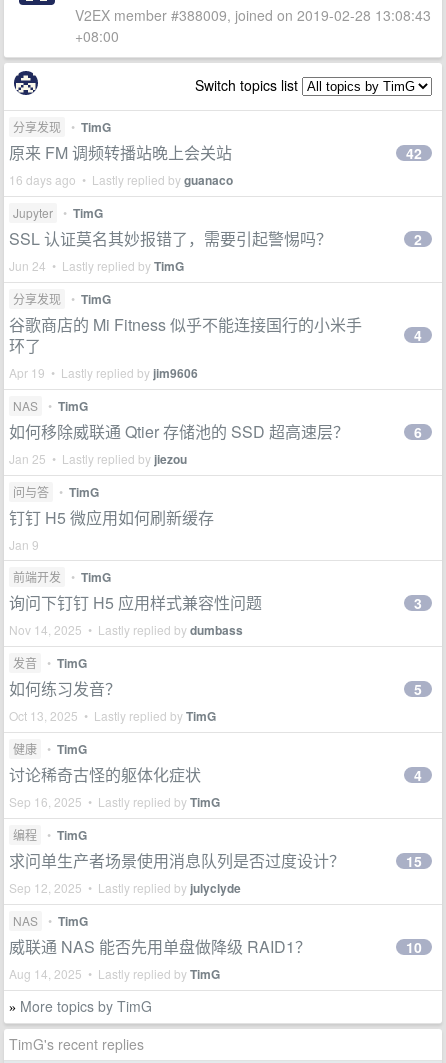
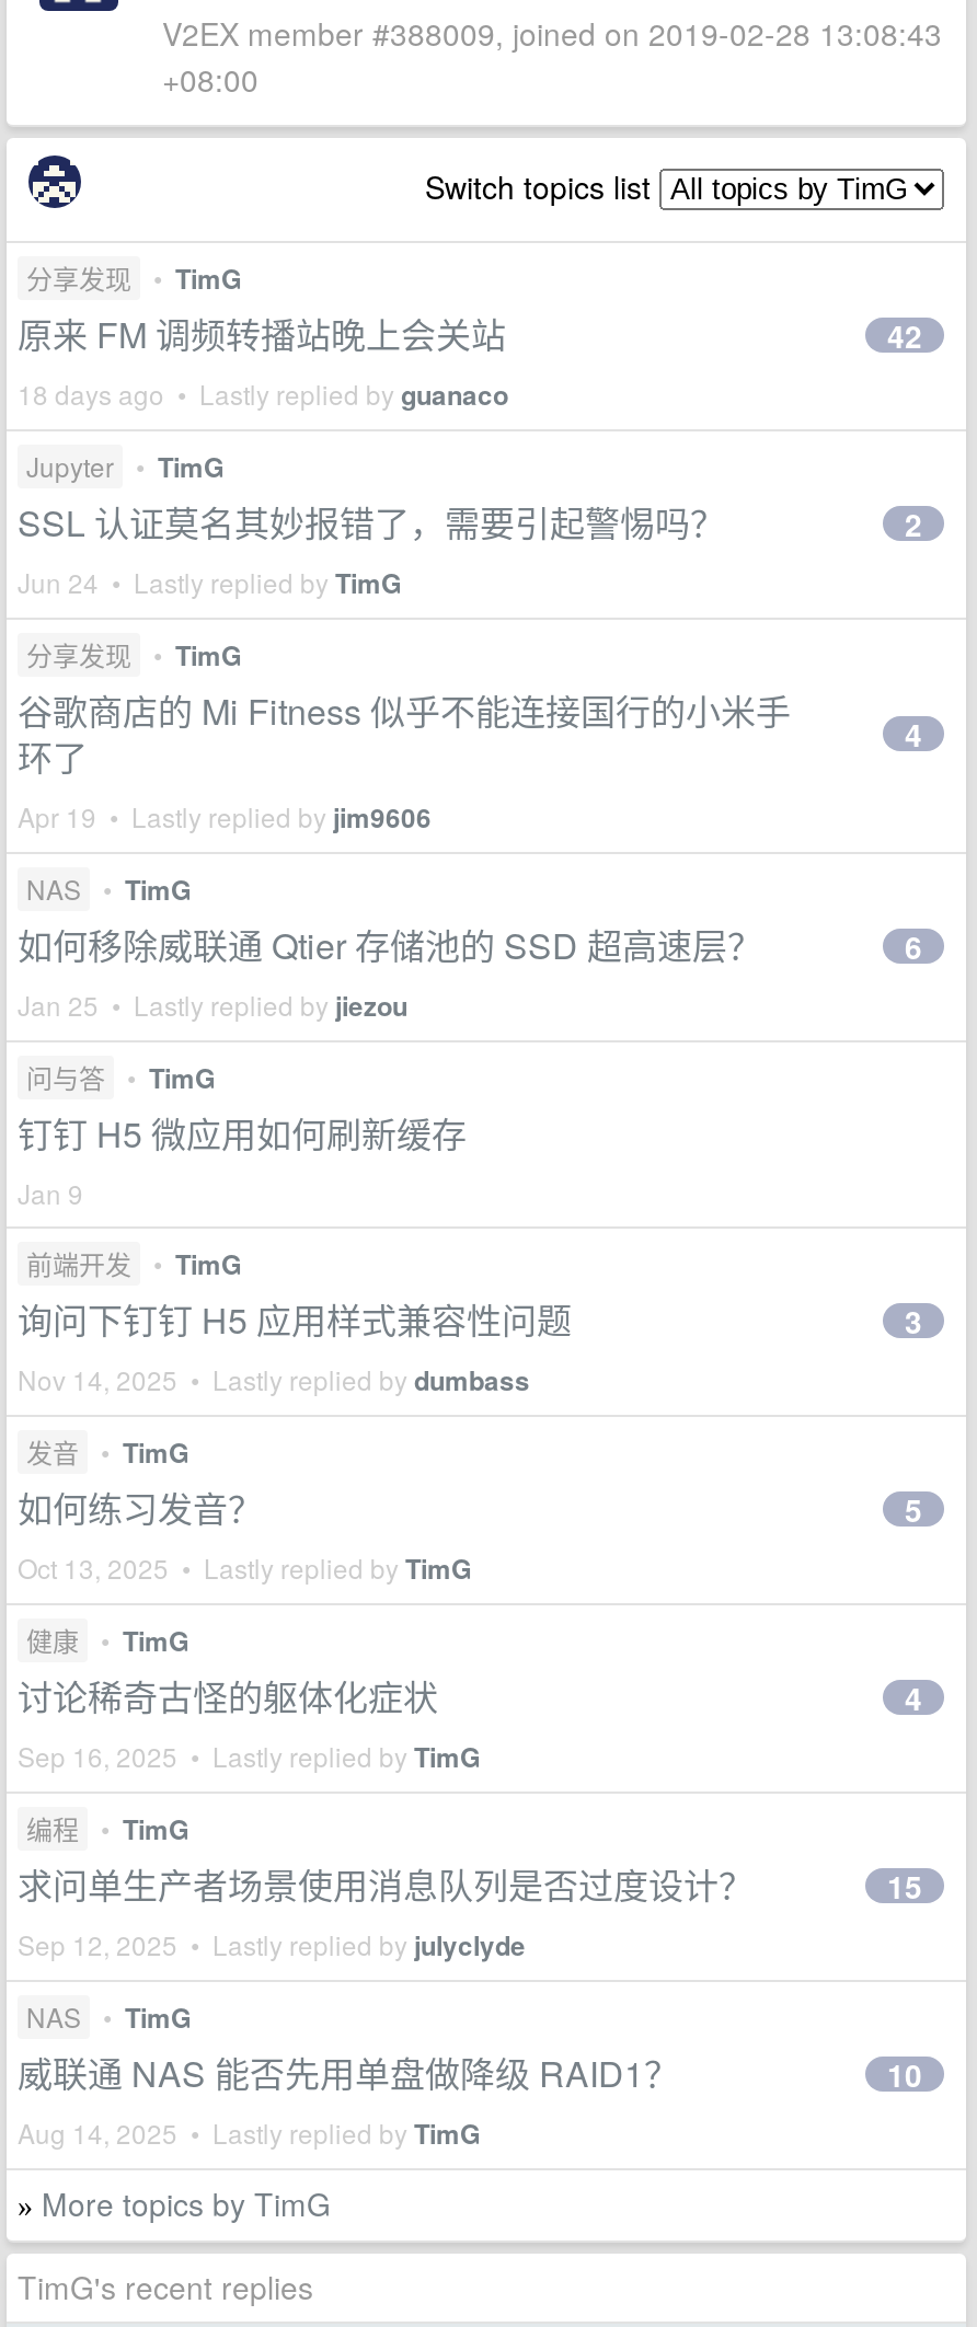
- 16 days ago • Lastly replied by guanaco
+ 18 days ago • Lastly replied by guanaco
